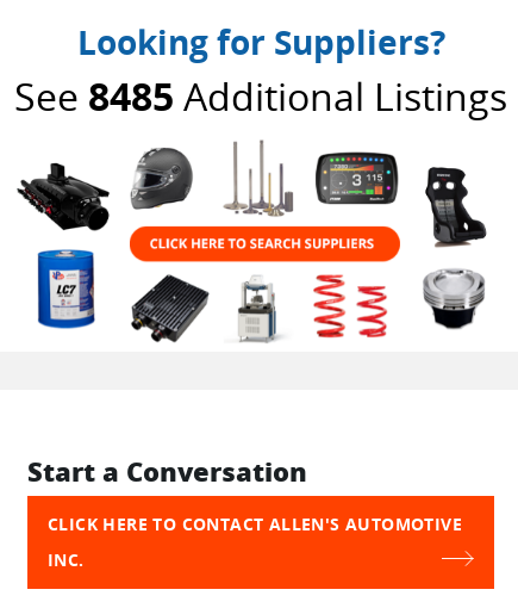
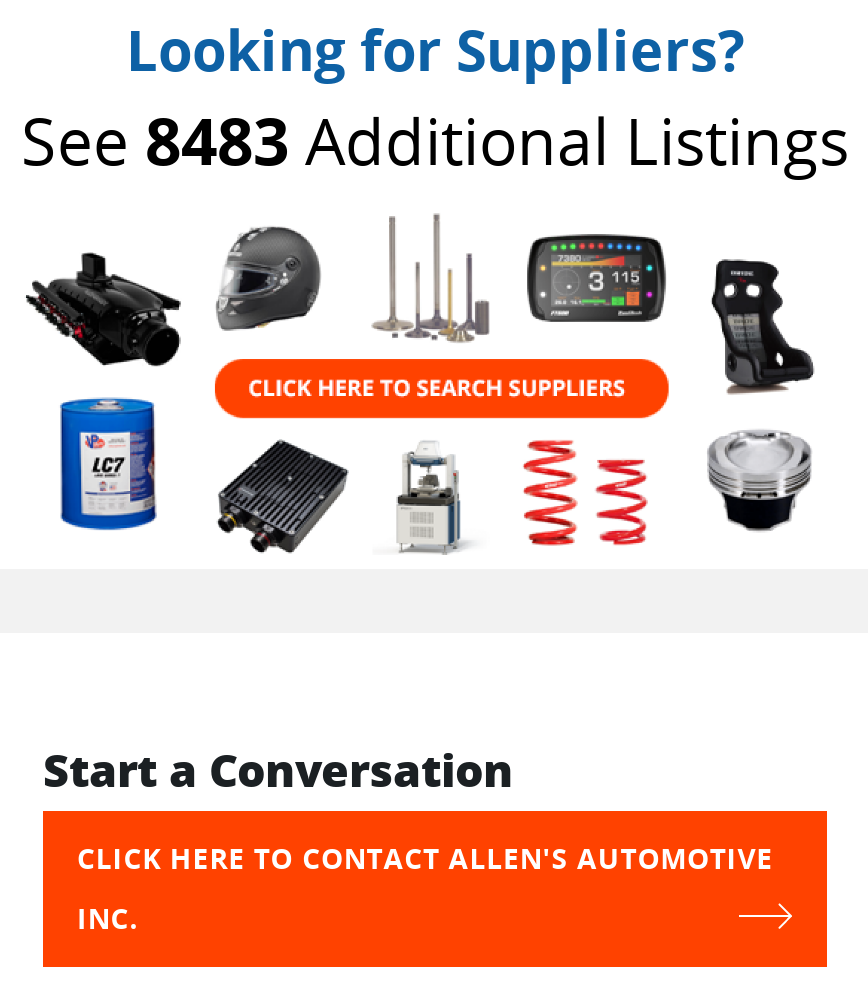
- See 8485 Additional Listings
+ See 8483 Additional Listings
